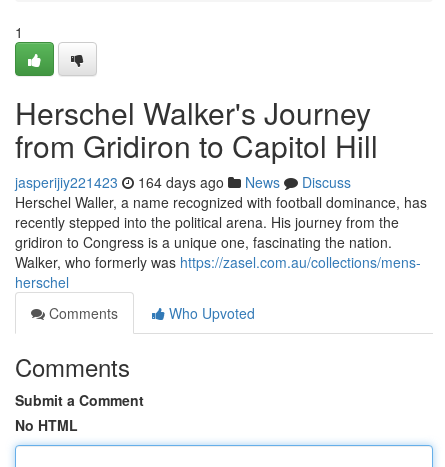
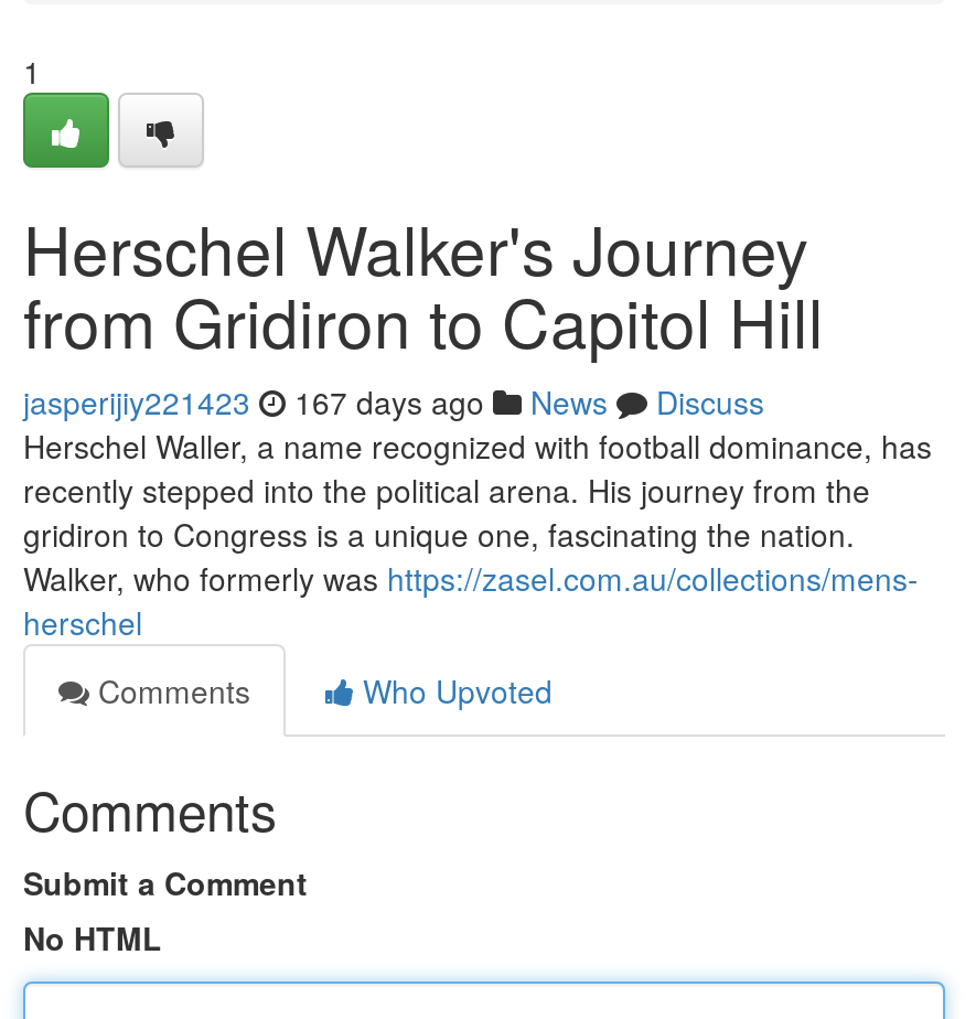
- jasperijiy221423 164 days ago News Discuss
+ jasperijiy221423 167 days ago News Discuss
